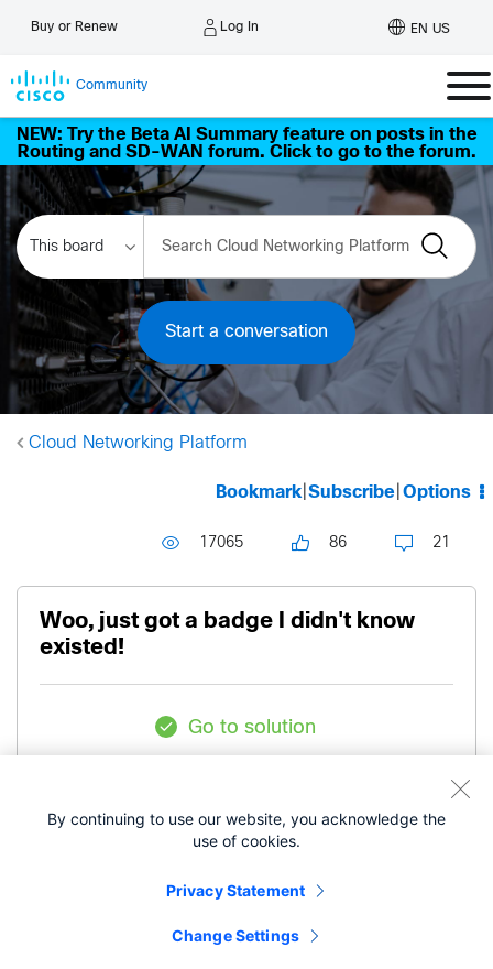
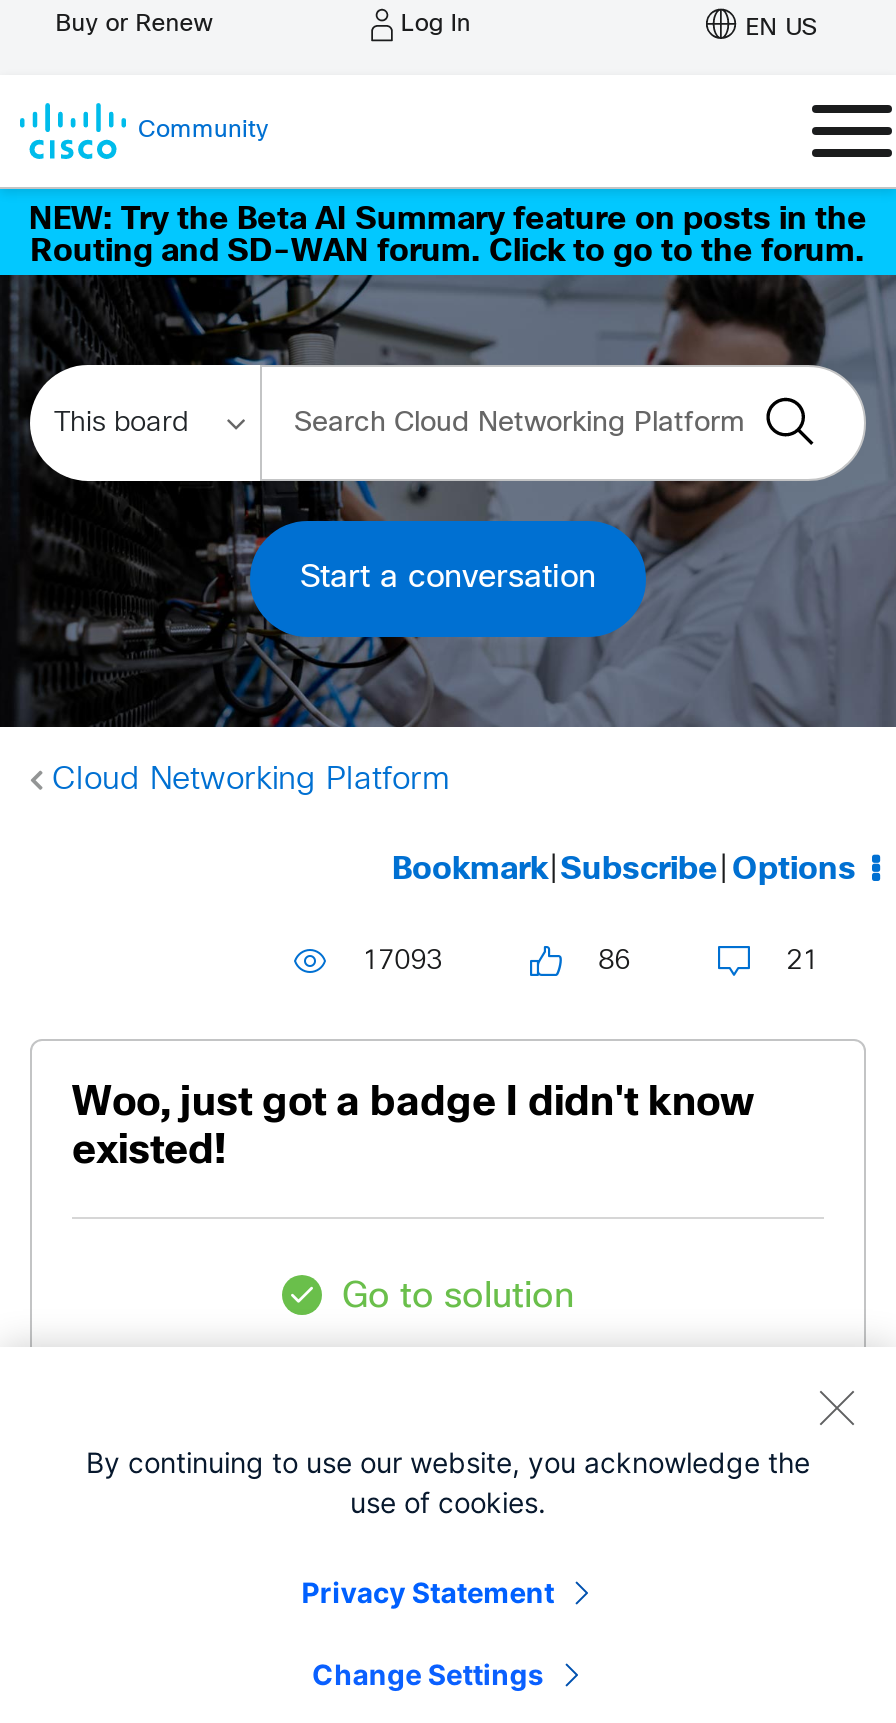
- 17065
+ 17093
